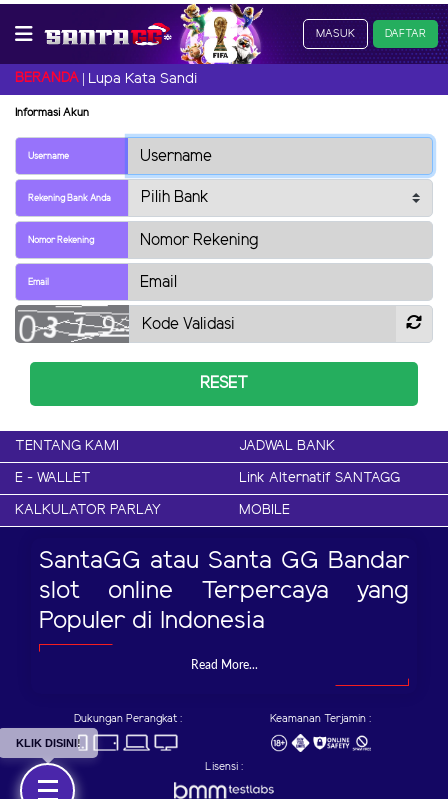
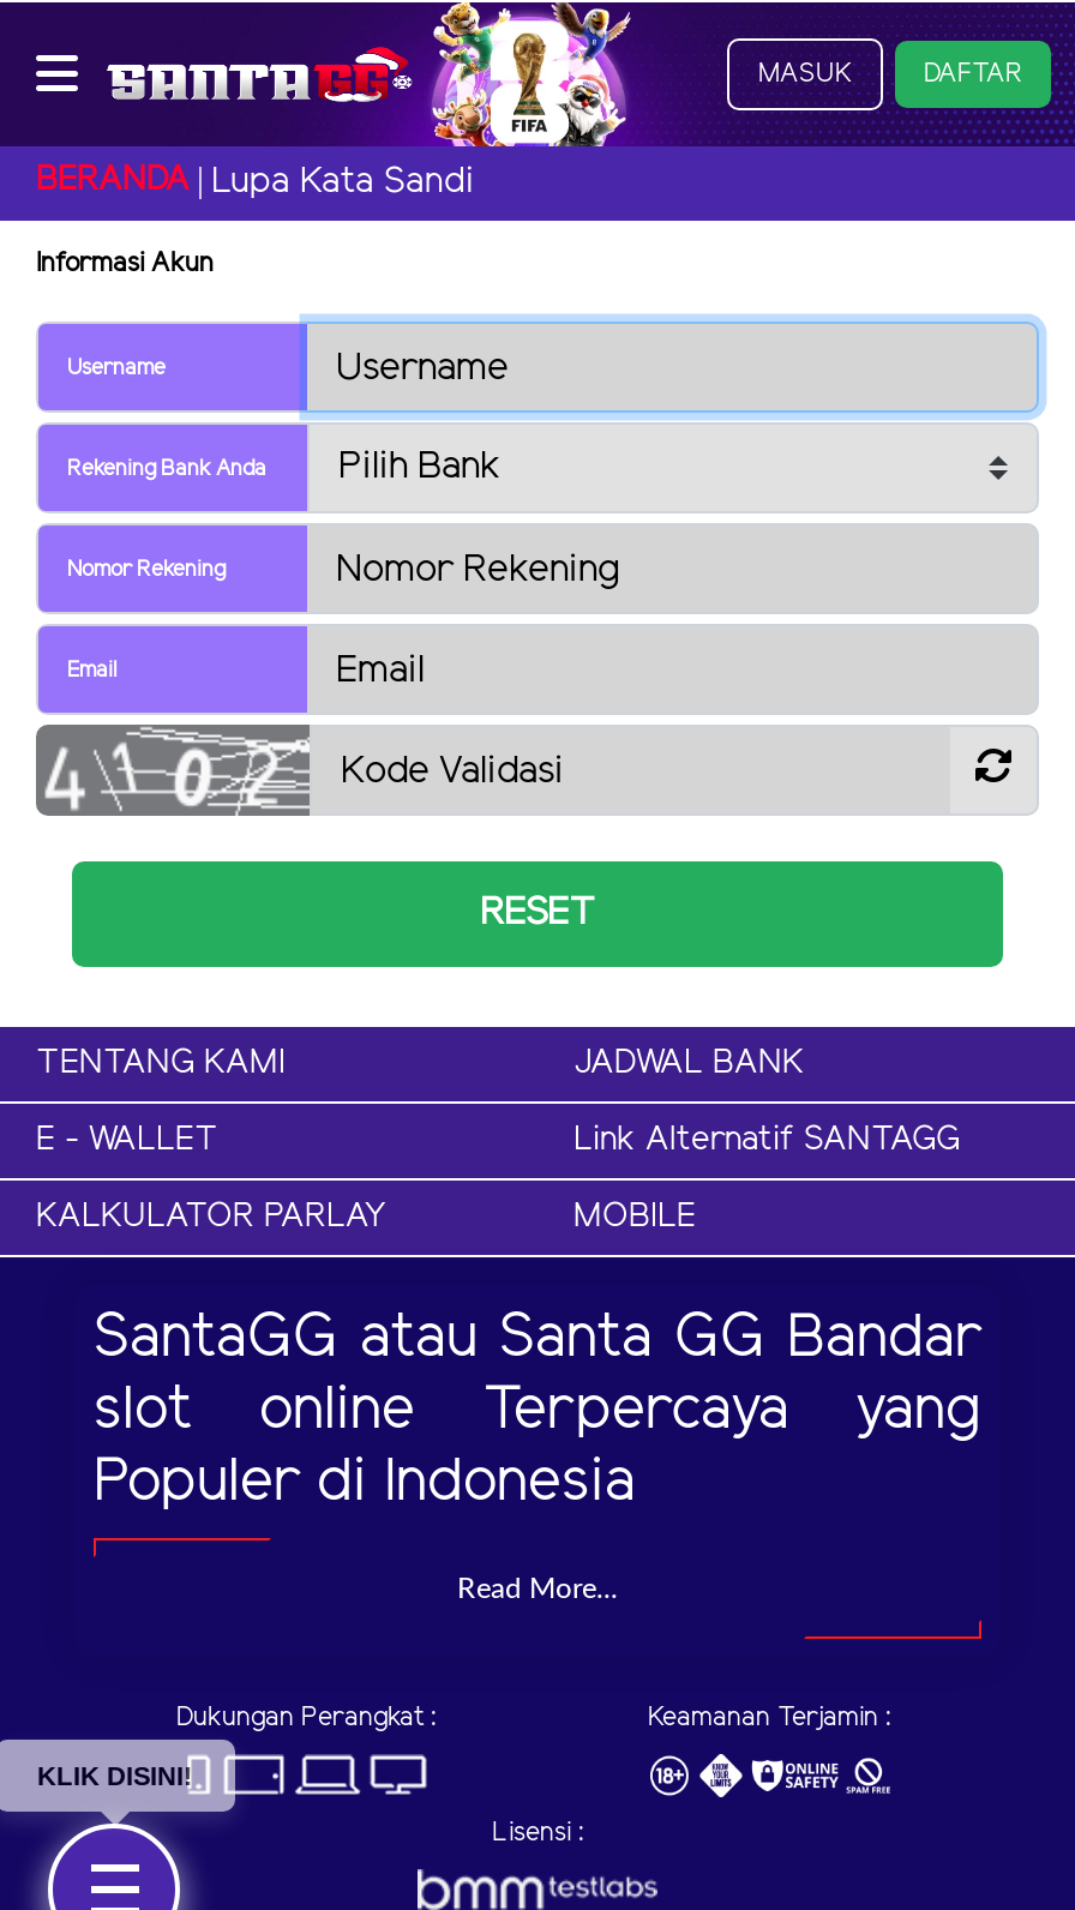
- [image]
+ [image]
